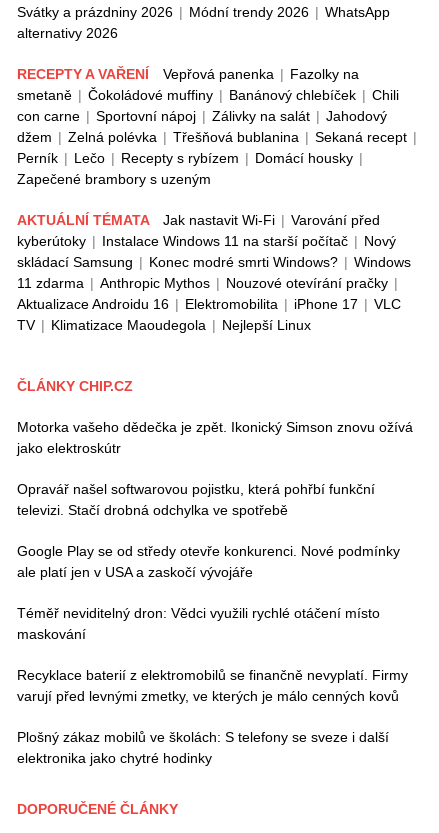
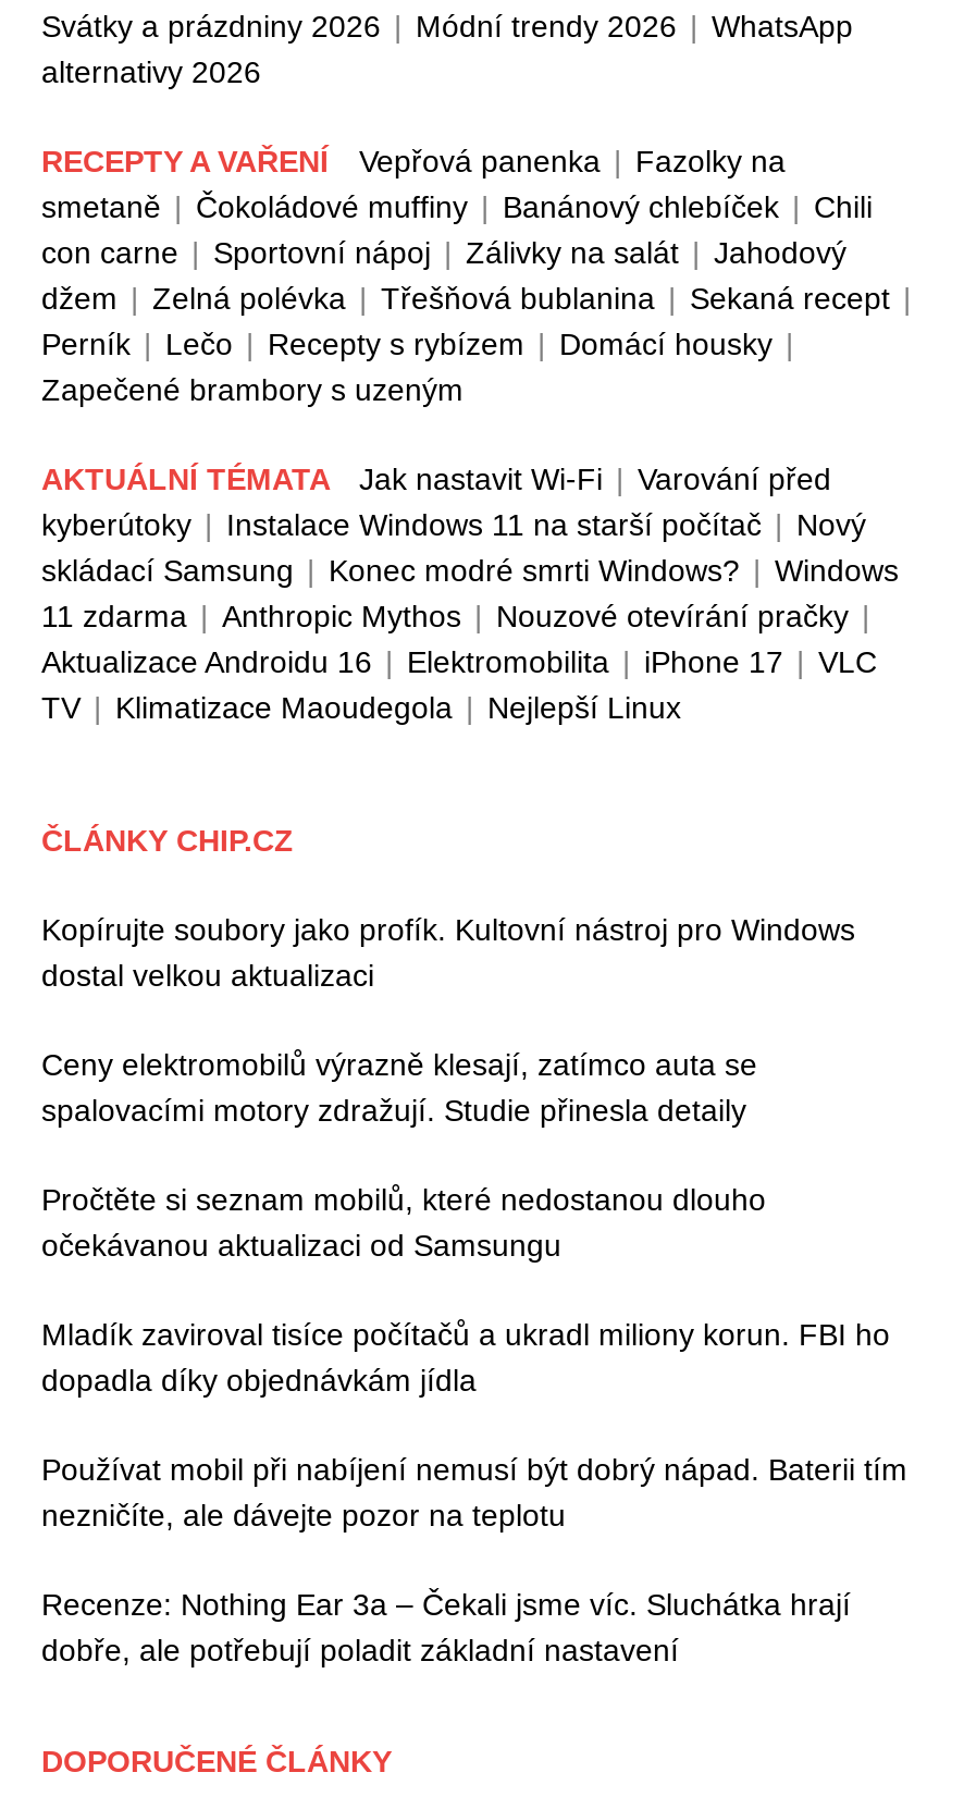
- Motorka vašeho dědečka je zpět. Ikonický Simson znovu ožívá
- jako elektroskútr
+ Kopírujte soubory jako profík. Kultovní nástroj pro Windows
+ dostal velkou aktualizaci

- Opravář našel softwarovou pojistku, která pohřbí funkční
- televizi. Stačí drobná odchylka ve spotřebě
+ Ceny elektromobilů výrazně klesají, zatímco auta se
+ spalovacími motory zdražují. Studie přinesla detaily

- Google Play se od středy otevře konkurenci. Nové podmínky
- ale platí jen v USA a zaskočí vývojáře
+ Pročtěte si seznam mobilů, které nedostanou dlouho
+ očekávanou aktualizaci od Samsungu

- Téměř neviditelný dron: Vědci využili rychlé otáčení místo
- maskování
+ Mladík zaviroval tisíce počítačů a ukradl miliony korun. FBI ho
+ dopadla díky objednávkám jídla

- Recyklace baterií z elektromobilů se finančně nevyplatí. Firmy
- varují před levnými zmetky, ve kterých je málo cenných kovů
+ Používat mobil při nabíjení nemusí být dobrý nápad. Baterii tím
+ nezničíte, ale dávejte pozor na teplotu

- Plošný zákaz mobilů ve školách: S telefony se sveze i další
- elektronika jako chytré hodinky
+ Recenze: Nothing Ear 3a – Čekali jsme víc. Sluchátka hrají
+ dobře, ale potřebují poladit základní nastavení
